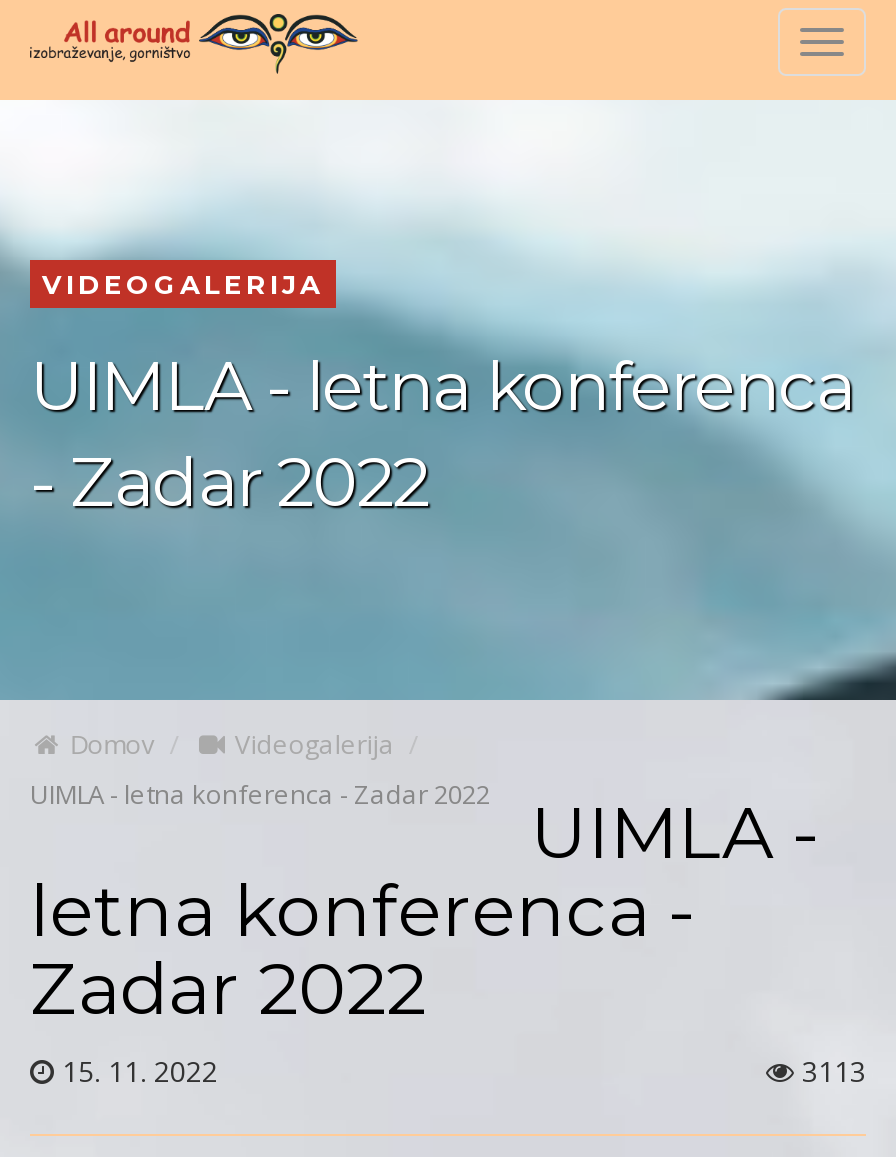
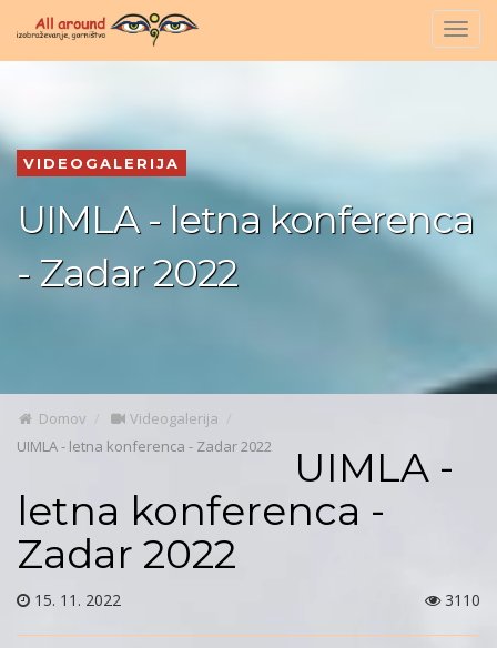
- 3113
+ 3110
